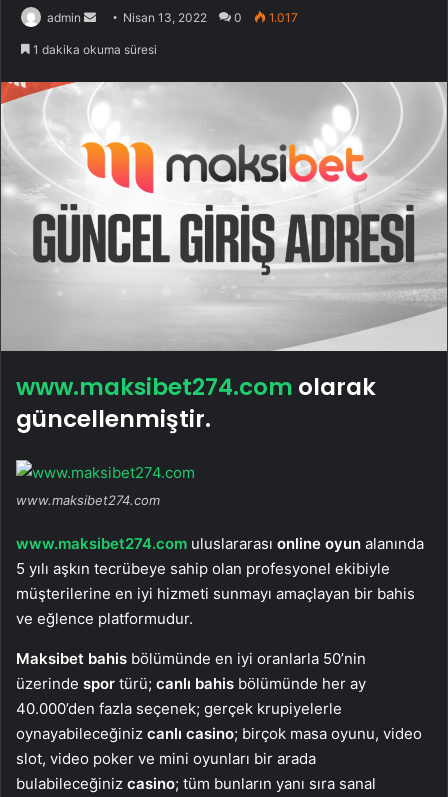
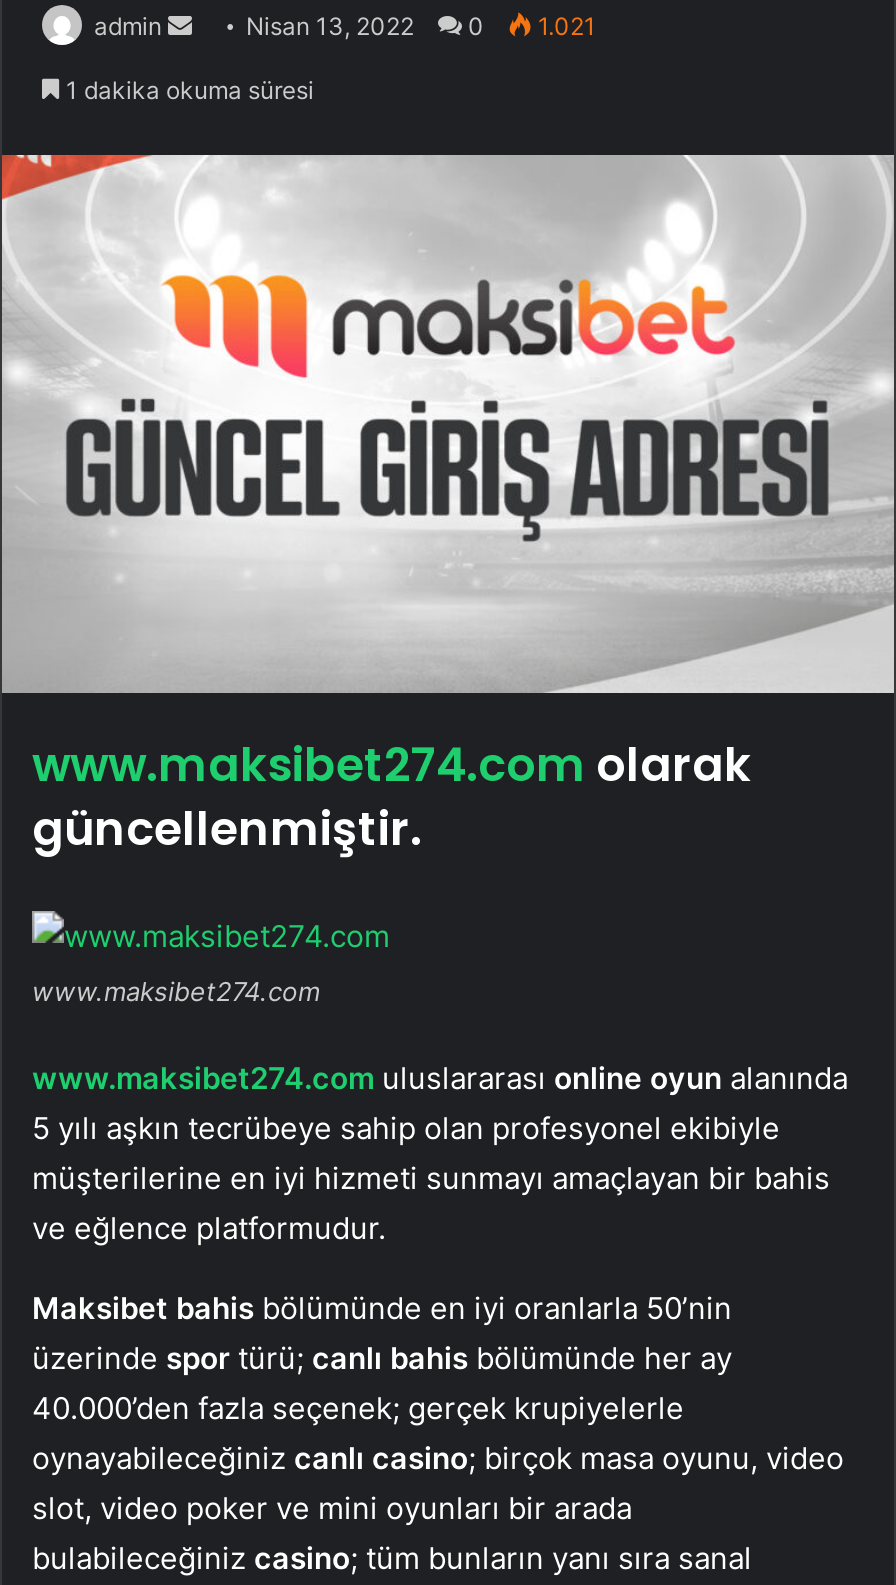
- 1.017
+ 1.021
